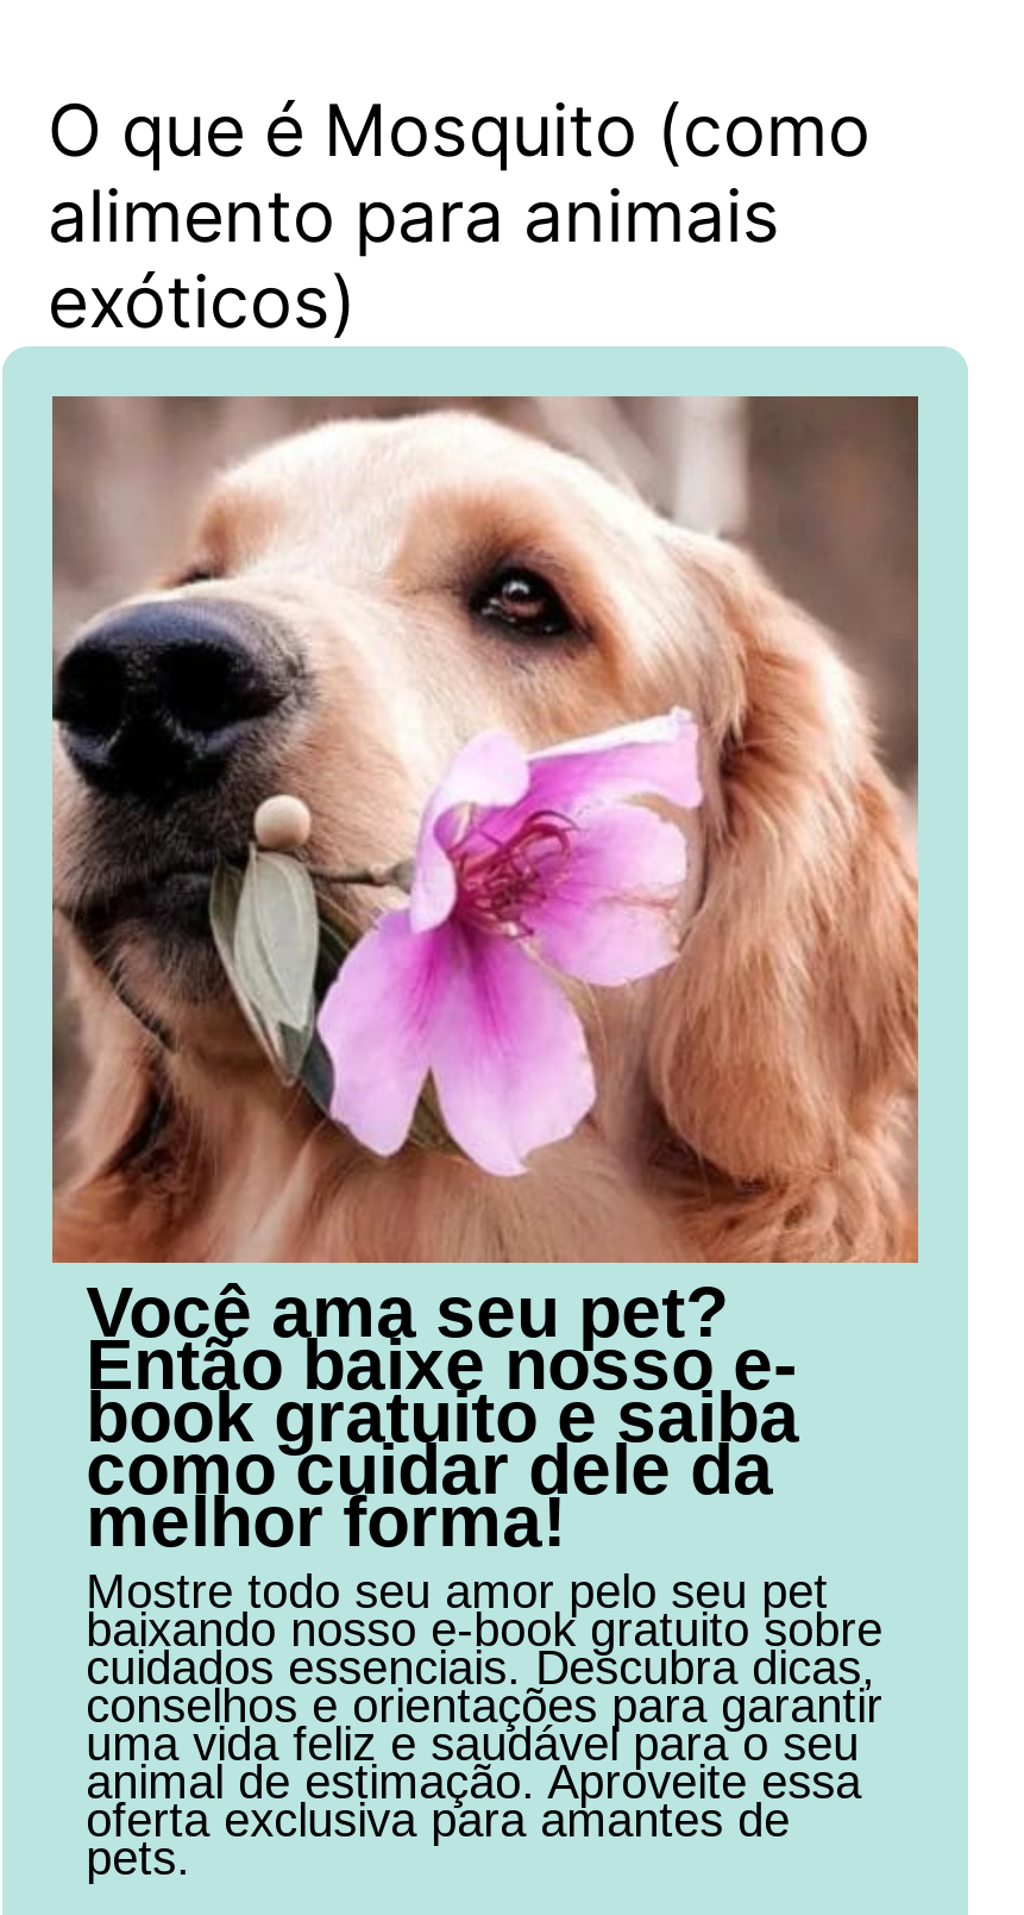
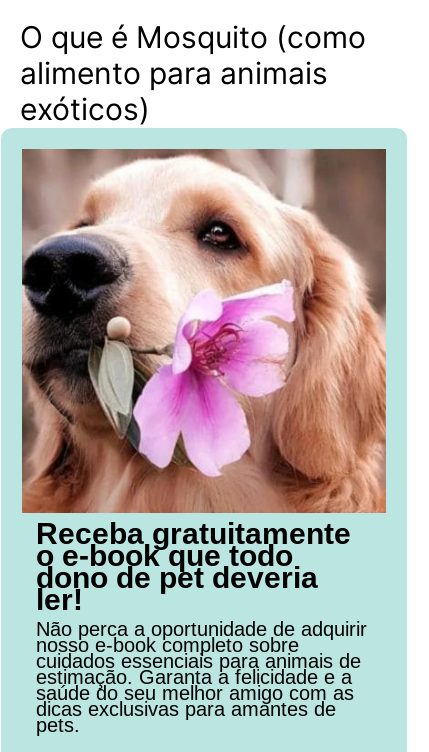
- Você ama seu pet?
- Então baixe nosso e-
- book gratuito e saiba
- como cuidar dele da
- melhor forma!
- Mostre todo seu amor pelo seu pet
- baixando nosso e-book gratuito sobre
- cuidados essenciais. Descubra dicas,
- conselhos e orientações para garantir
- uma vida feliz e saudável para o seu
- animal de estimação. Aproveite essa
- oferta exclusiva para amantes de
+ Receba gratuitamente
+ o e-book que todo
+ dono de pet deveria
+ ler!
+ Não perca a oportunidade de adquirir
+ nosso e-book completo sobre
+ cuidados essenciais para animais de
+ estimação. Garanta a felicidade e a
+ saúde do seu melhor amigo com as
+ dicas exclusivas para amantes de
